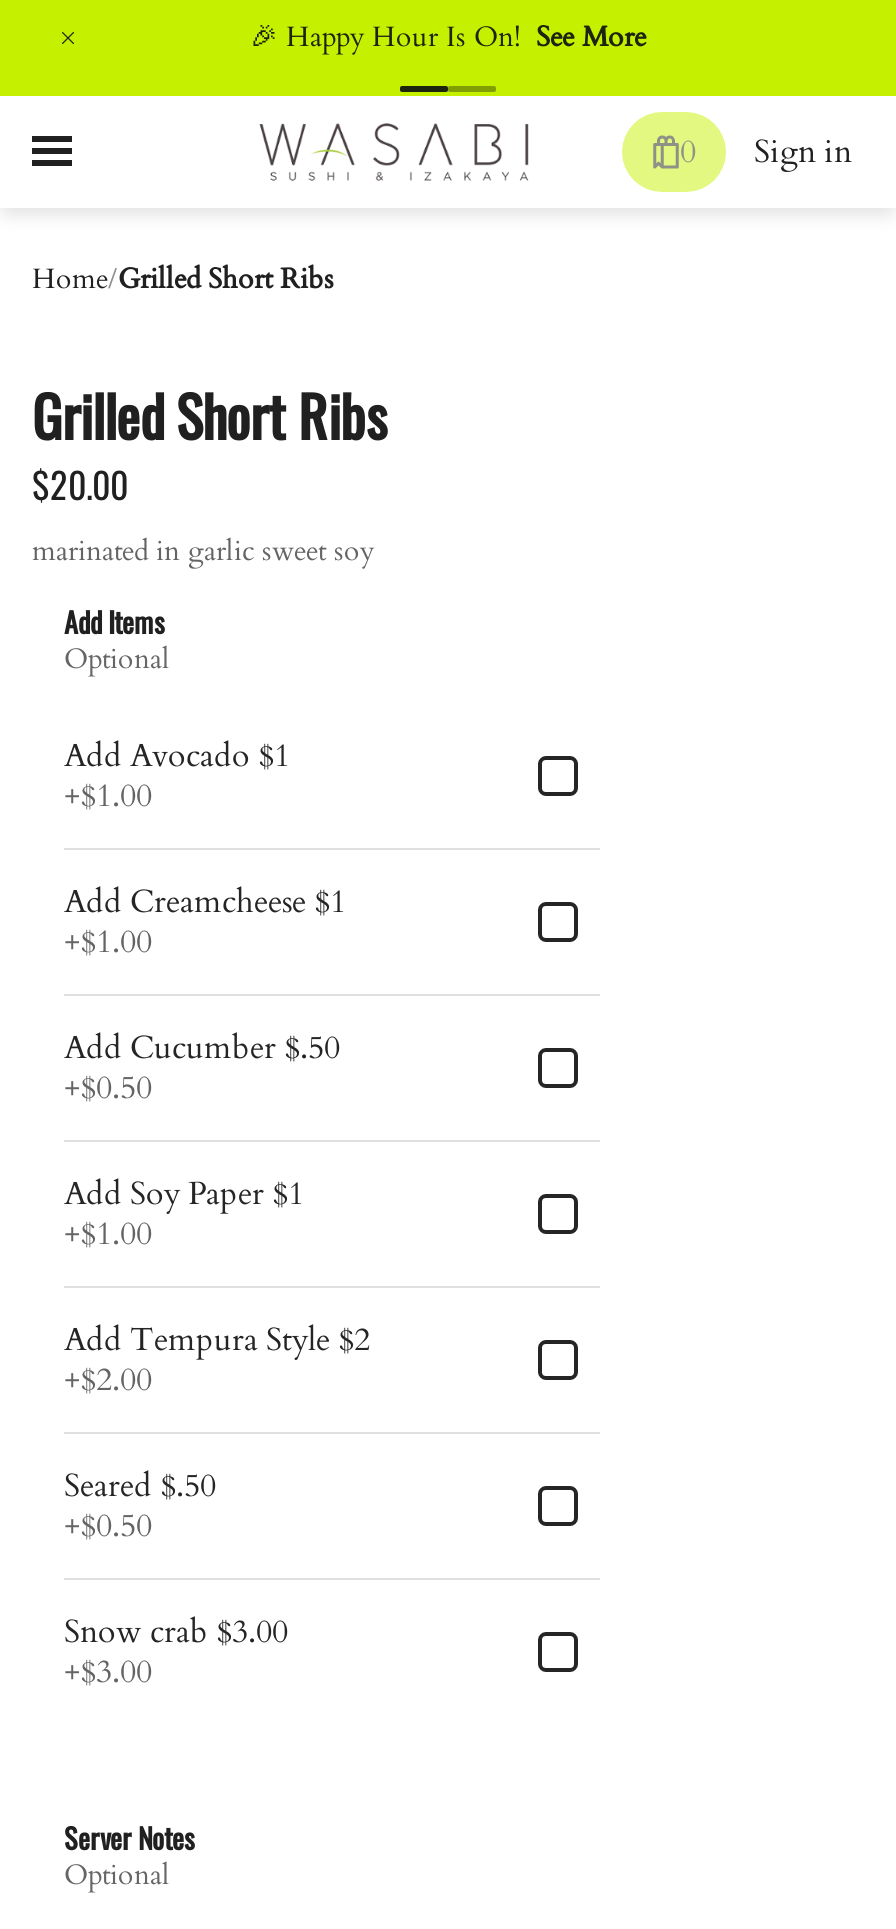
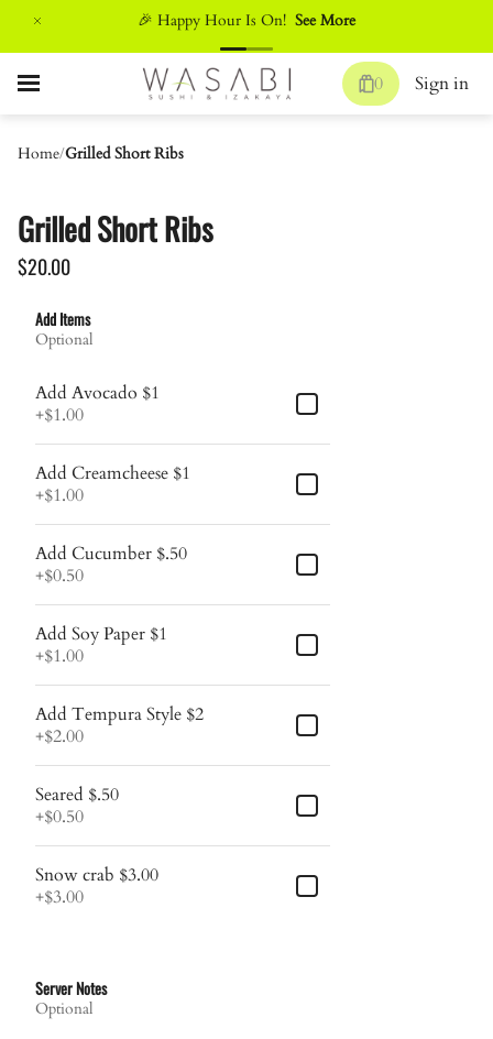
- marinated in garlic sweet soy
